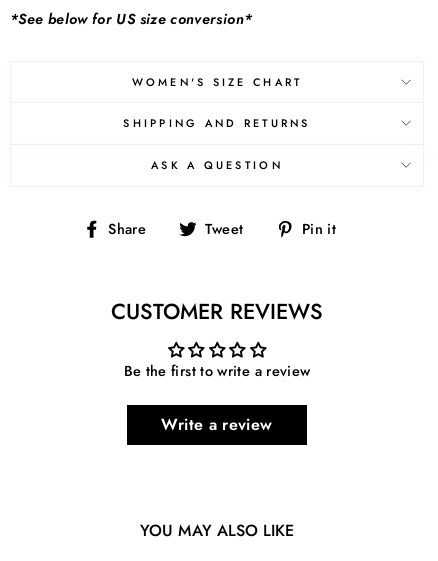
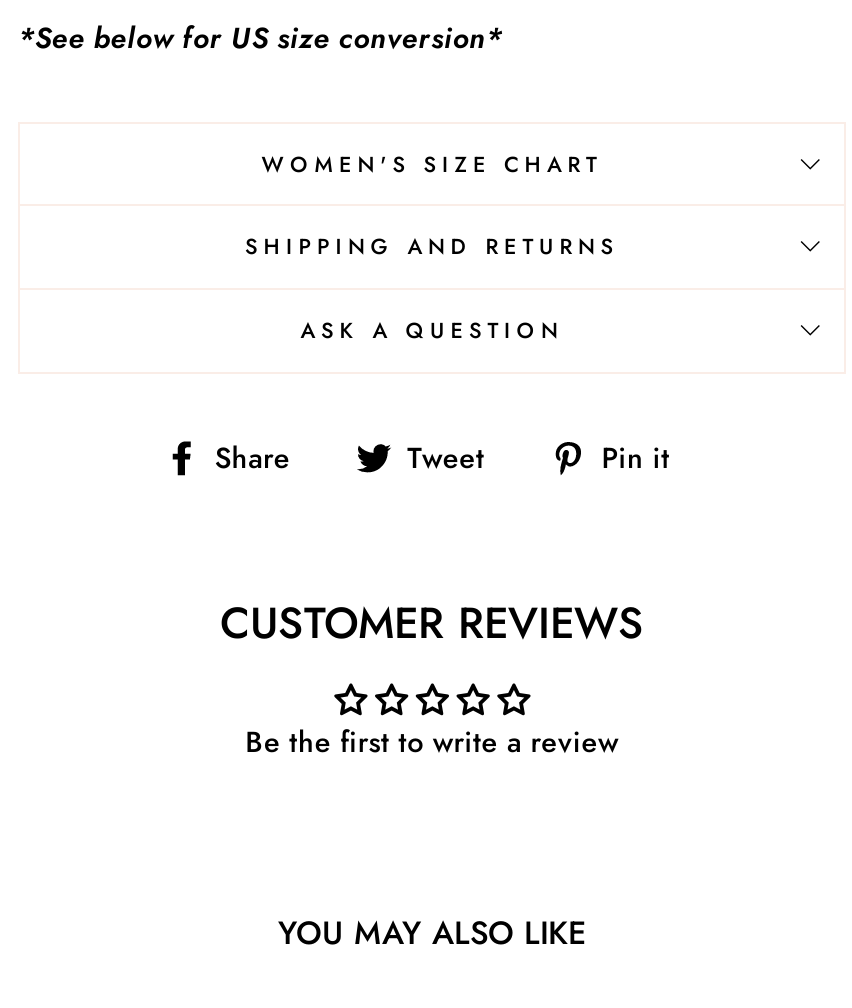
- Write a review
